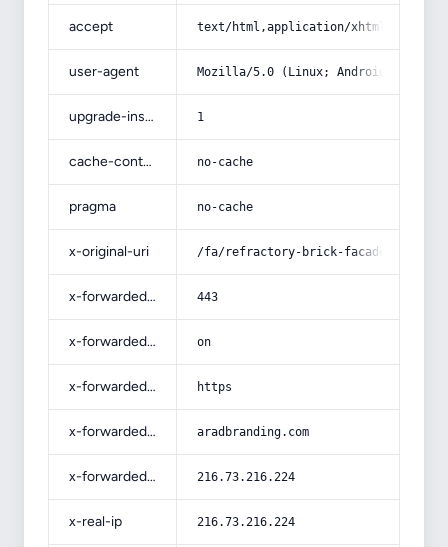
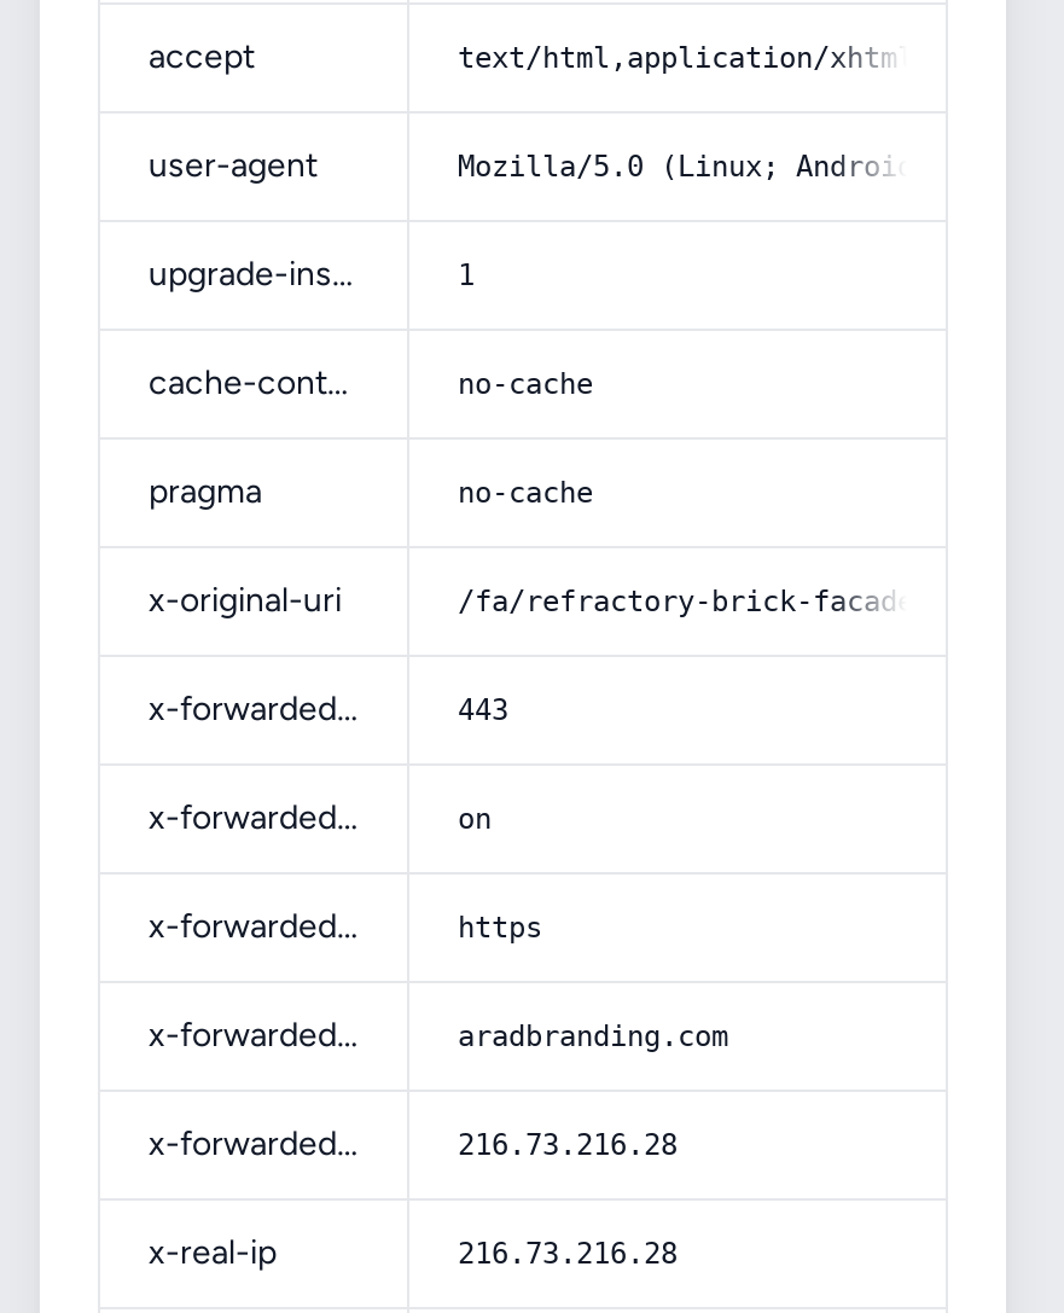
- 216.73.216.224
+ 216.73.216.28

- 216.73.216.224
+ 216.73.216.28
